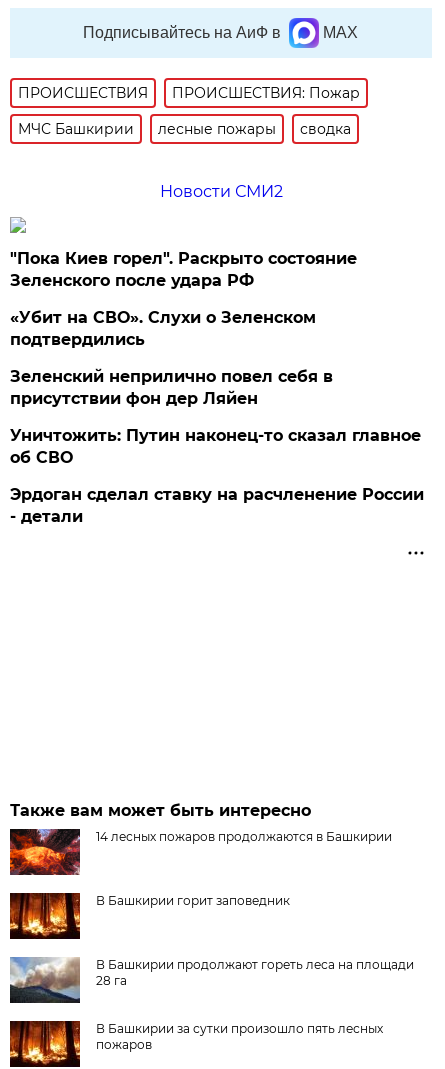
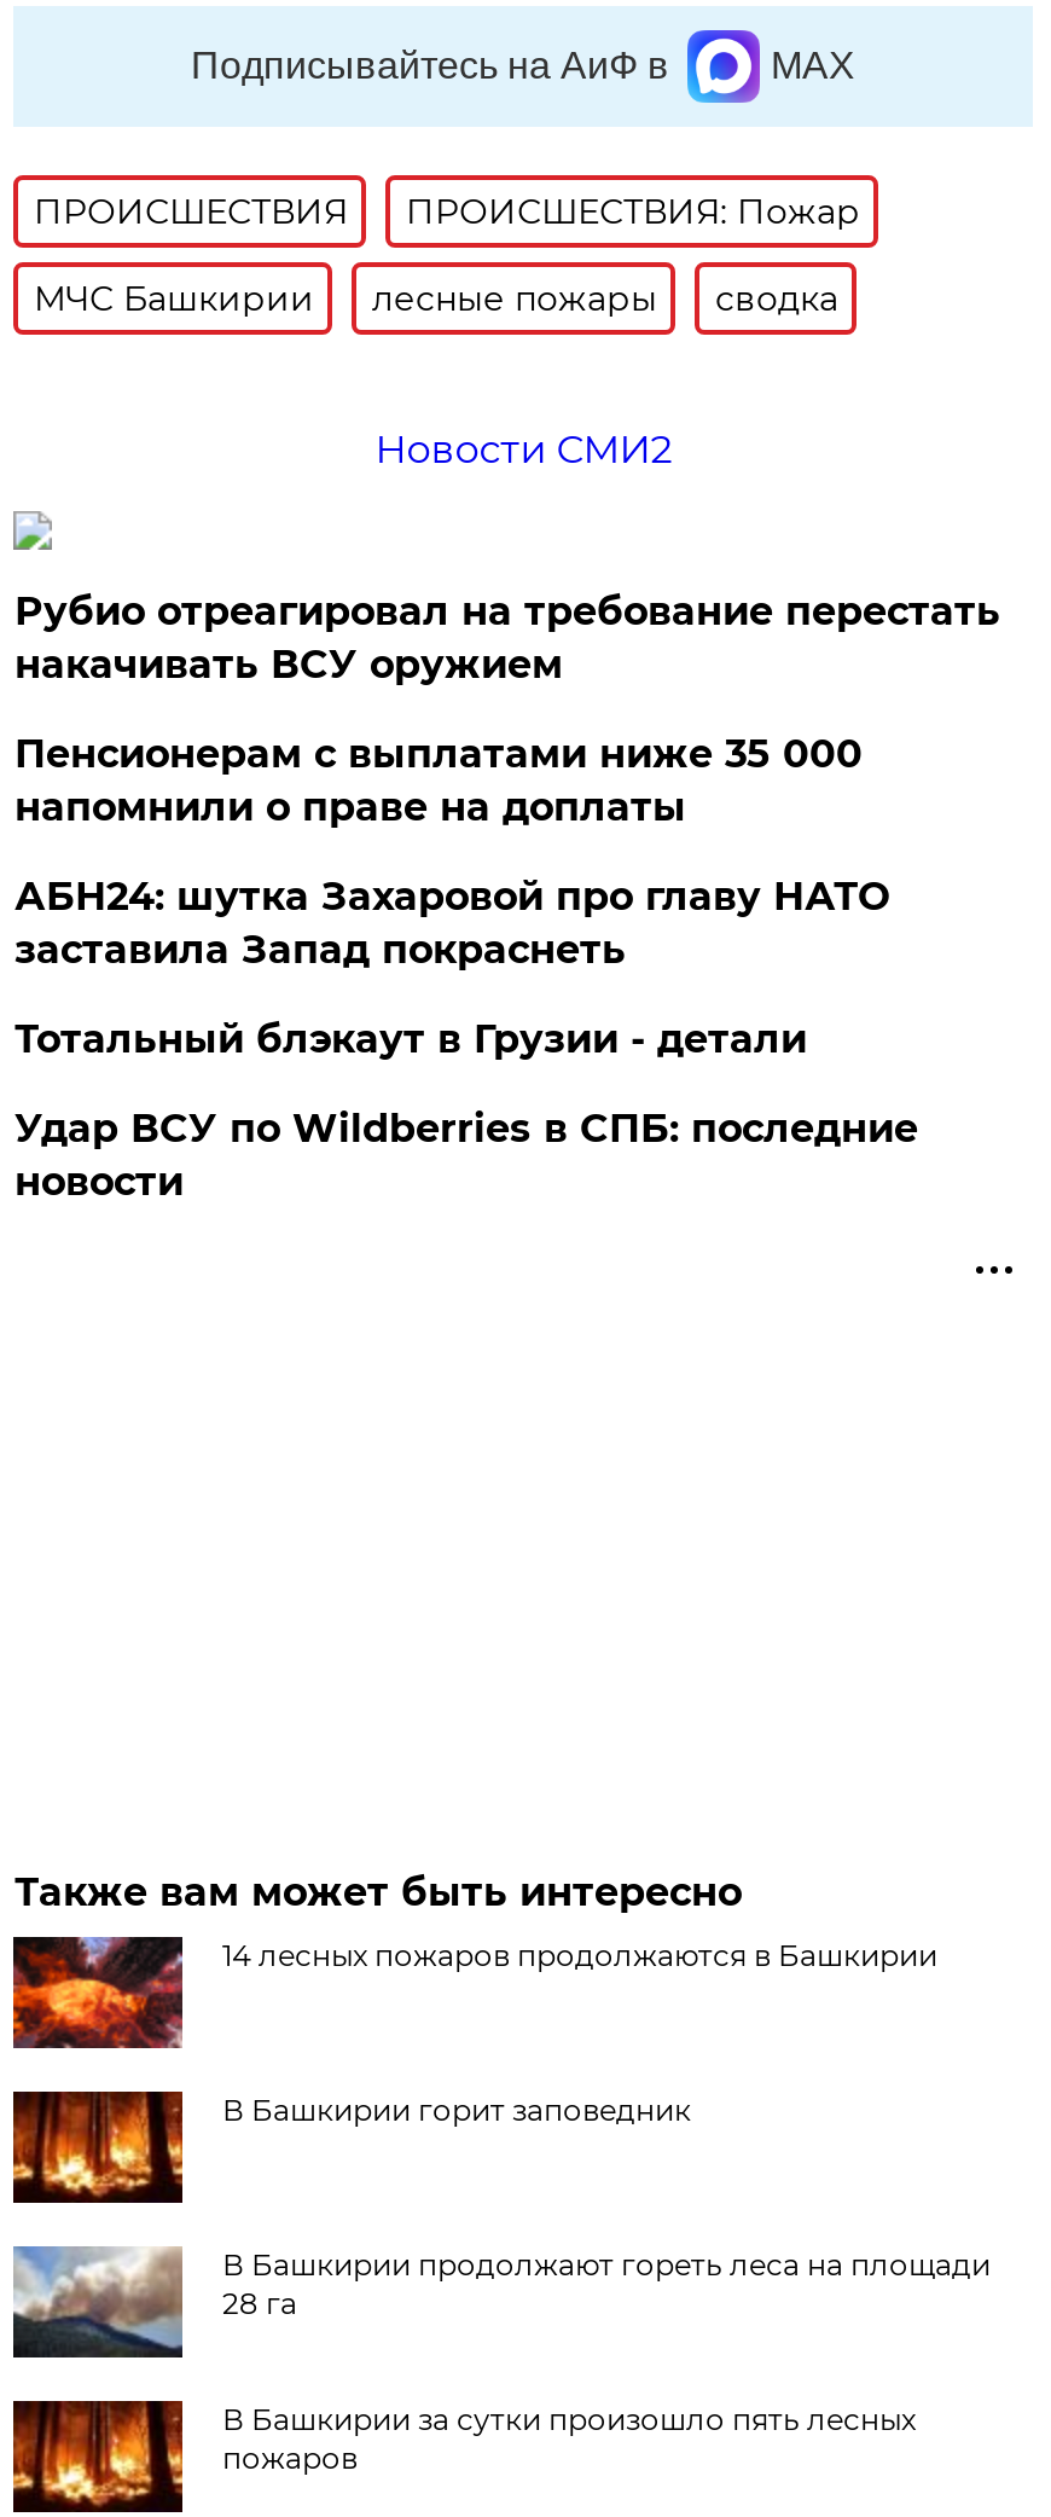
- "Пока Киев горел". Раскрыто состояние
- Зеленского после удара РФ
+ Рубио отреагировал на требование перестать
+ накачивать ВСУ оружием

- «Убит на СВО». Слухи о Зеленском
- подтвердились
+ Пенсионерам с выплатами ниже 35 000
+ напомнили о праве на доплаты

- Зеленский неприлично повел cебя в
- присутствии фон дер Ляйен
+ АБН24: шутка Захаровой про главу НАТО
+ заставила Запад покраснеть

- Уничтожить: Путин наконец-то сказал главное
- об СВО
+ Тотальный блэкаут в Грузии - детали

- Эрдоган сделал ставку на расчленение России
- - детали
+ Удар ВСУ по Wildberries в СПБ: последние
+ новости
